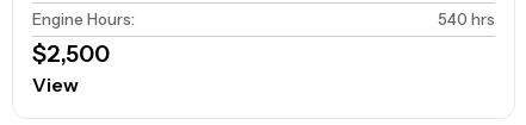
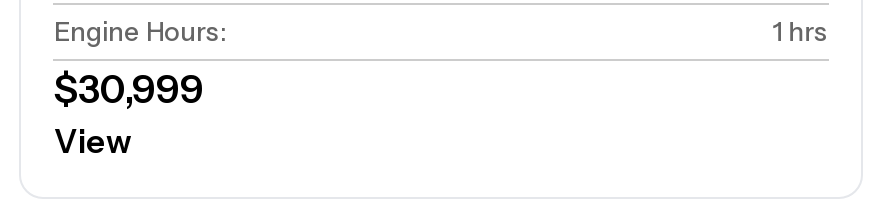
- 540 hrs
+ 1 hrs

- $2,500
+ $30,999
